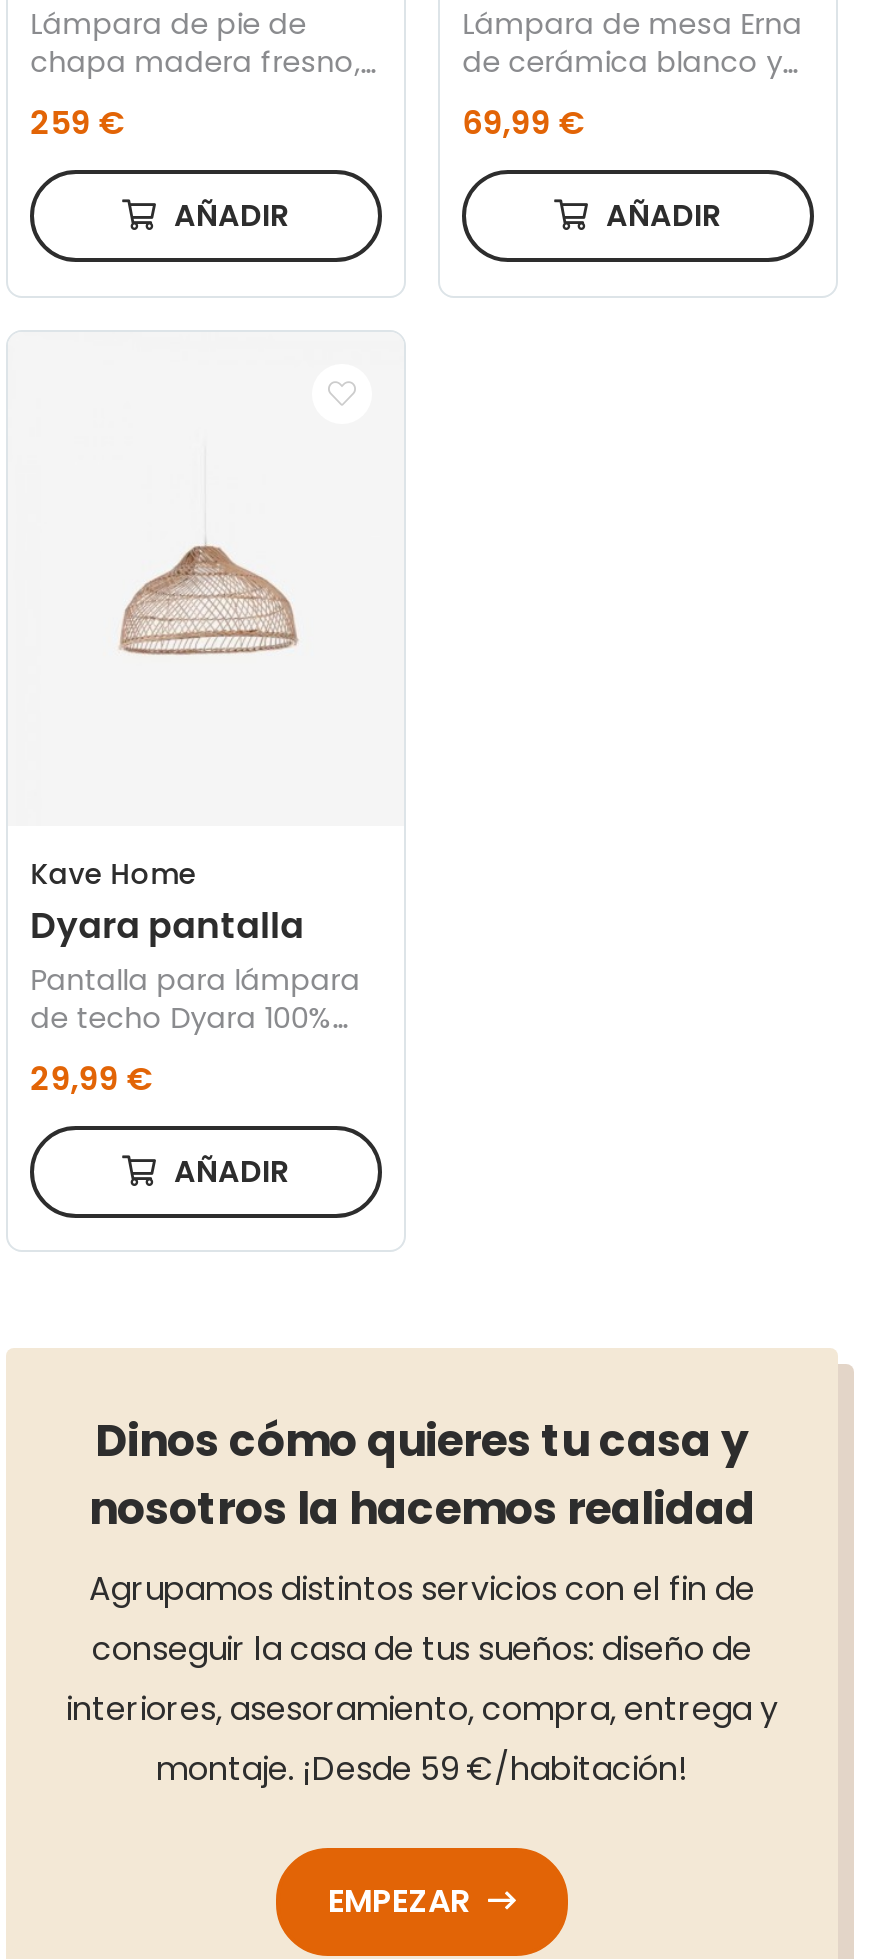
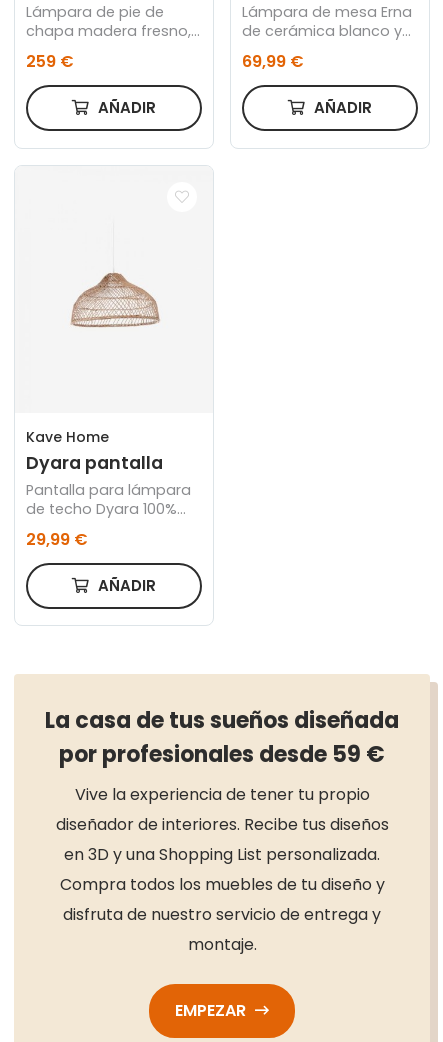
- Dinos cómo quieres tu casa y
- nosotros la hacemos realidad
- Agrupamos distintos servicios con el fin de
- conseguir la casa de tus sueños: diseño de
- interiores, asesoramiento, compra, entrega y
- montaje. ¡Desde 59 €/habitación!
+ La casa de tus sueños diseñada
+ por profesionales desde 59 €
+ Vive la experiencia de tener tu propio
+ diseñador de interiores. Recibe tus diseños
+ en 3D y una Shopping List personalizada.
+ Compra todos los muebles de tu diseño y
+ disfruta de nuestro servicio de entrega y
+ montaje.
